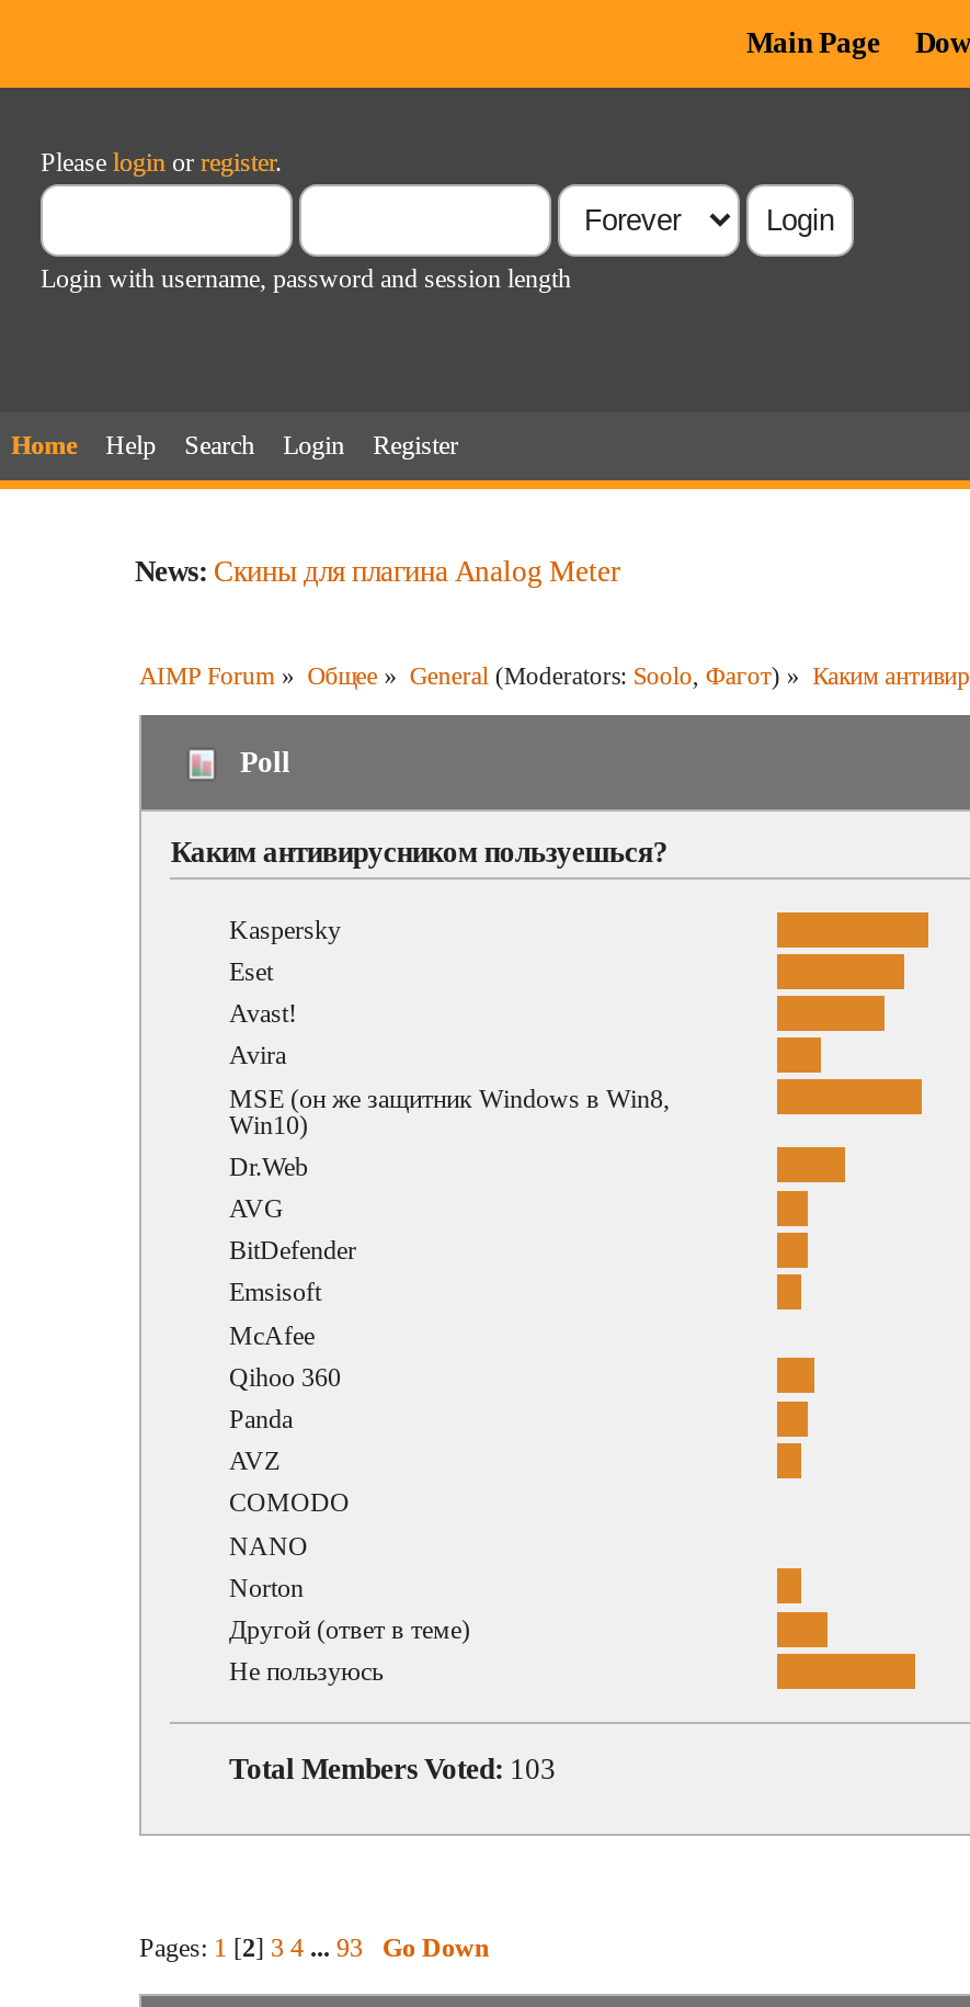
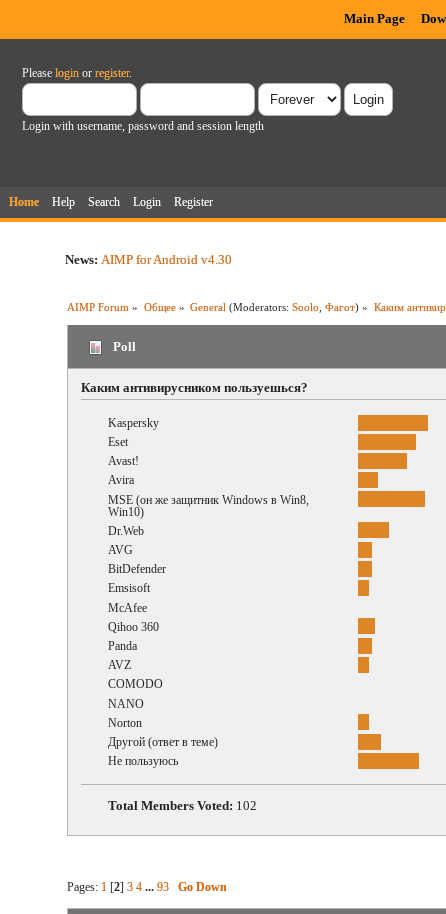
- News: Скины для плагина Analog Meter
+ News: AIMP for Android v4.30

- Total Members Voted: 103
+ Total Members Voted: 102
